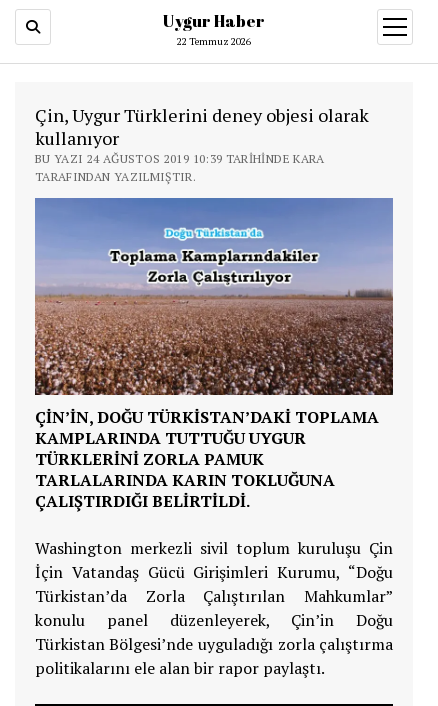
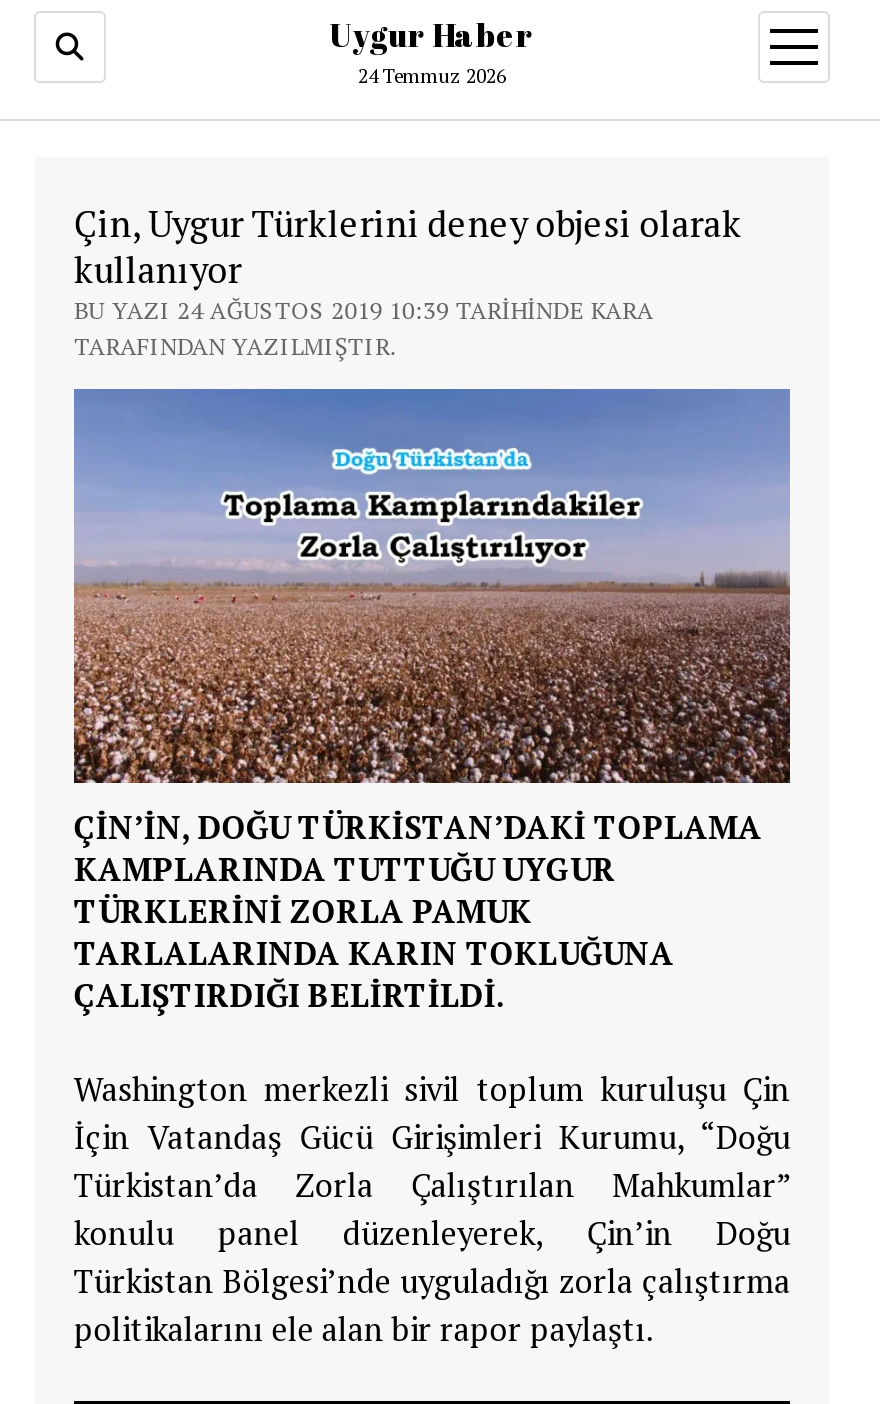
- 22 Temmuz 2026
+ 24 Temmuz 2026
